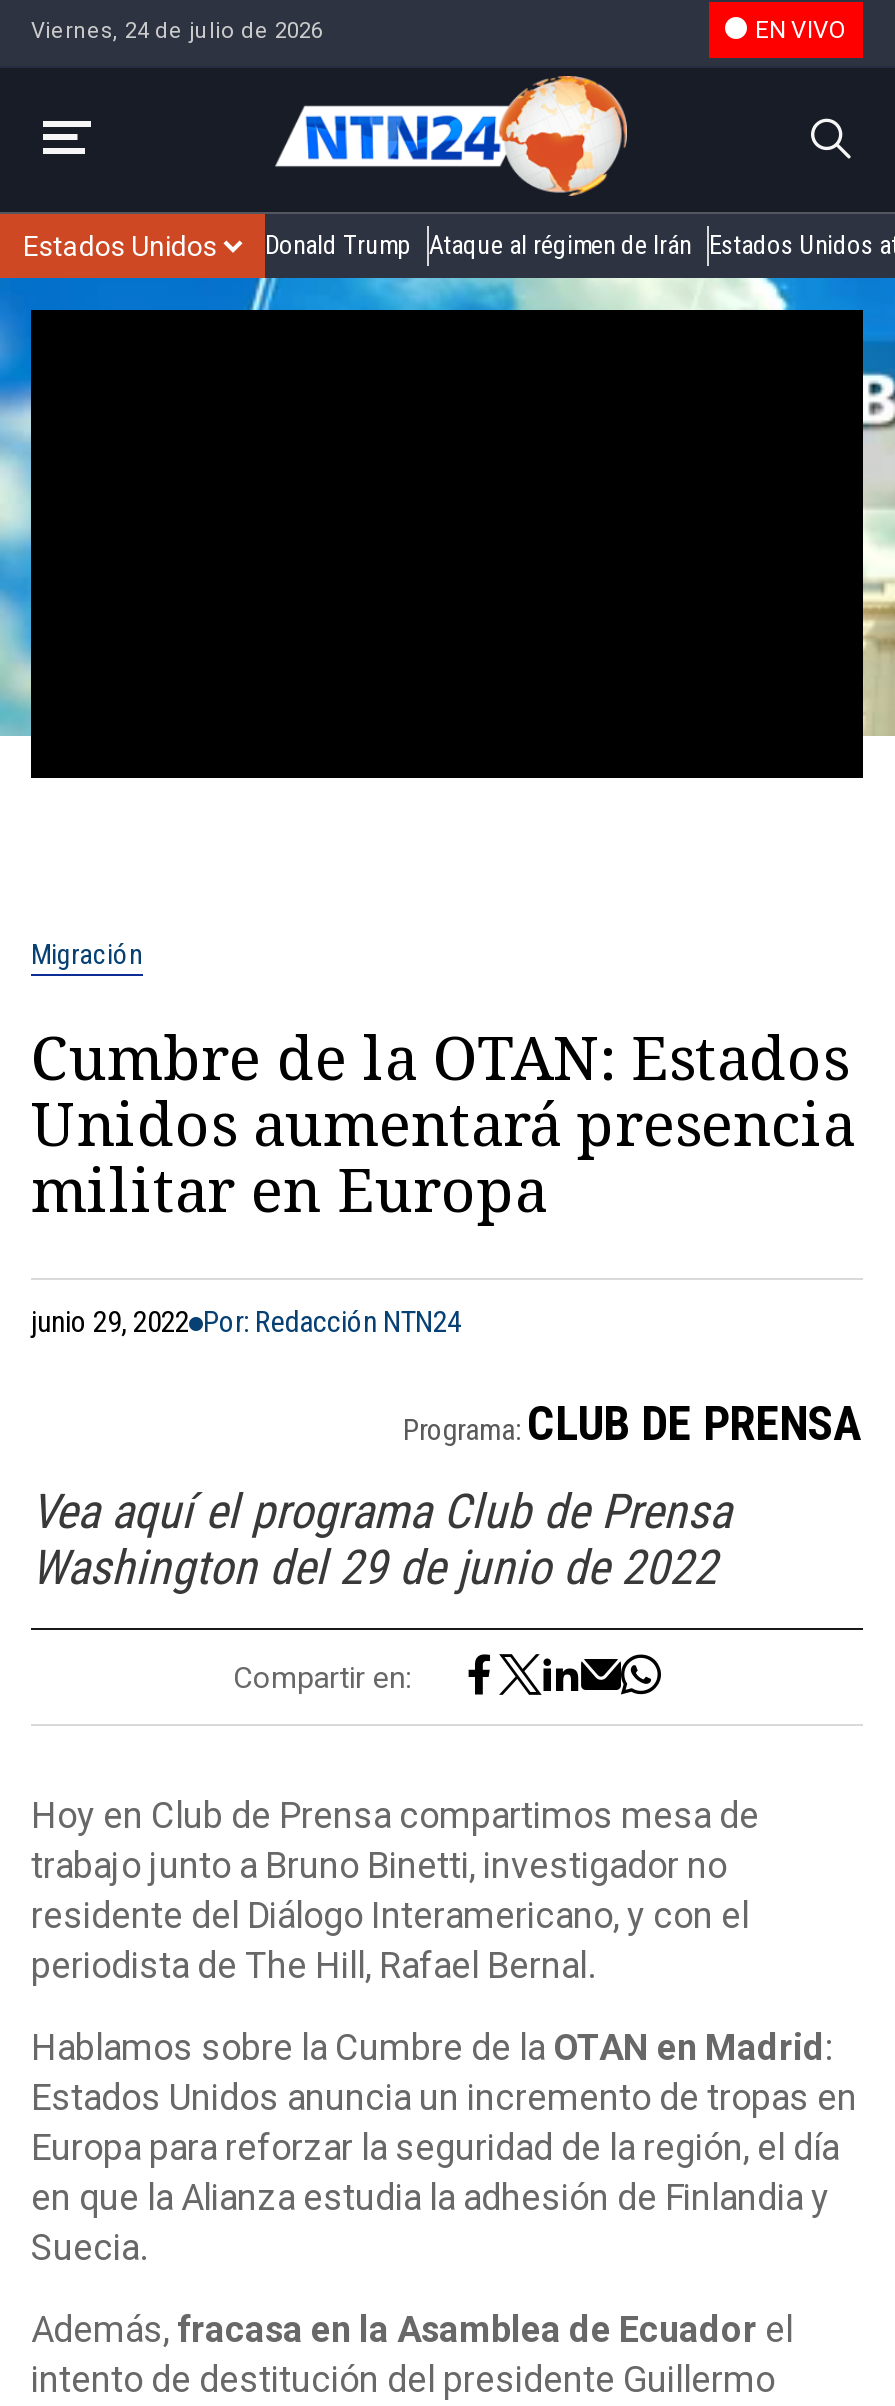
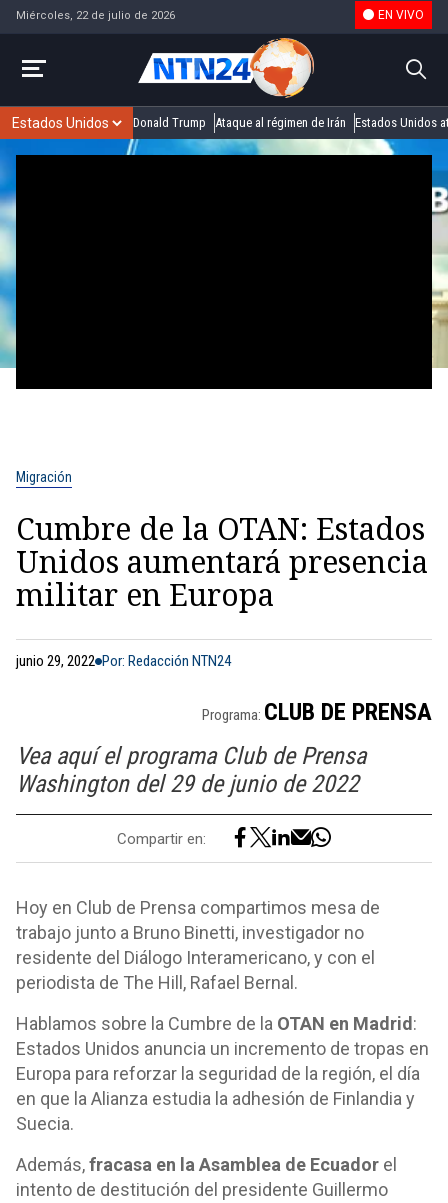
- Viernes, 24 de julio de 2026
+ Miércoles, 22 de julio de 2026
